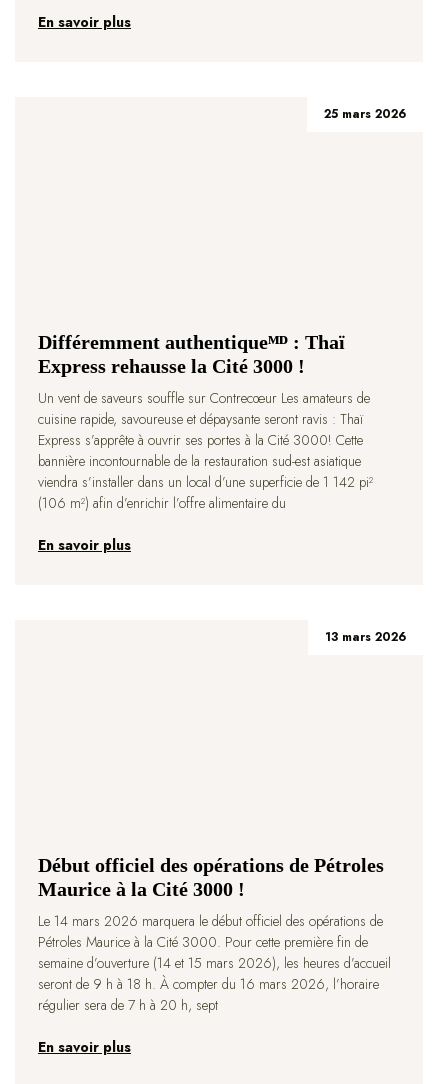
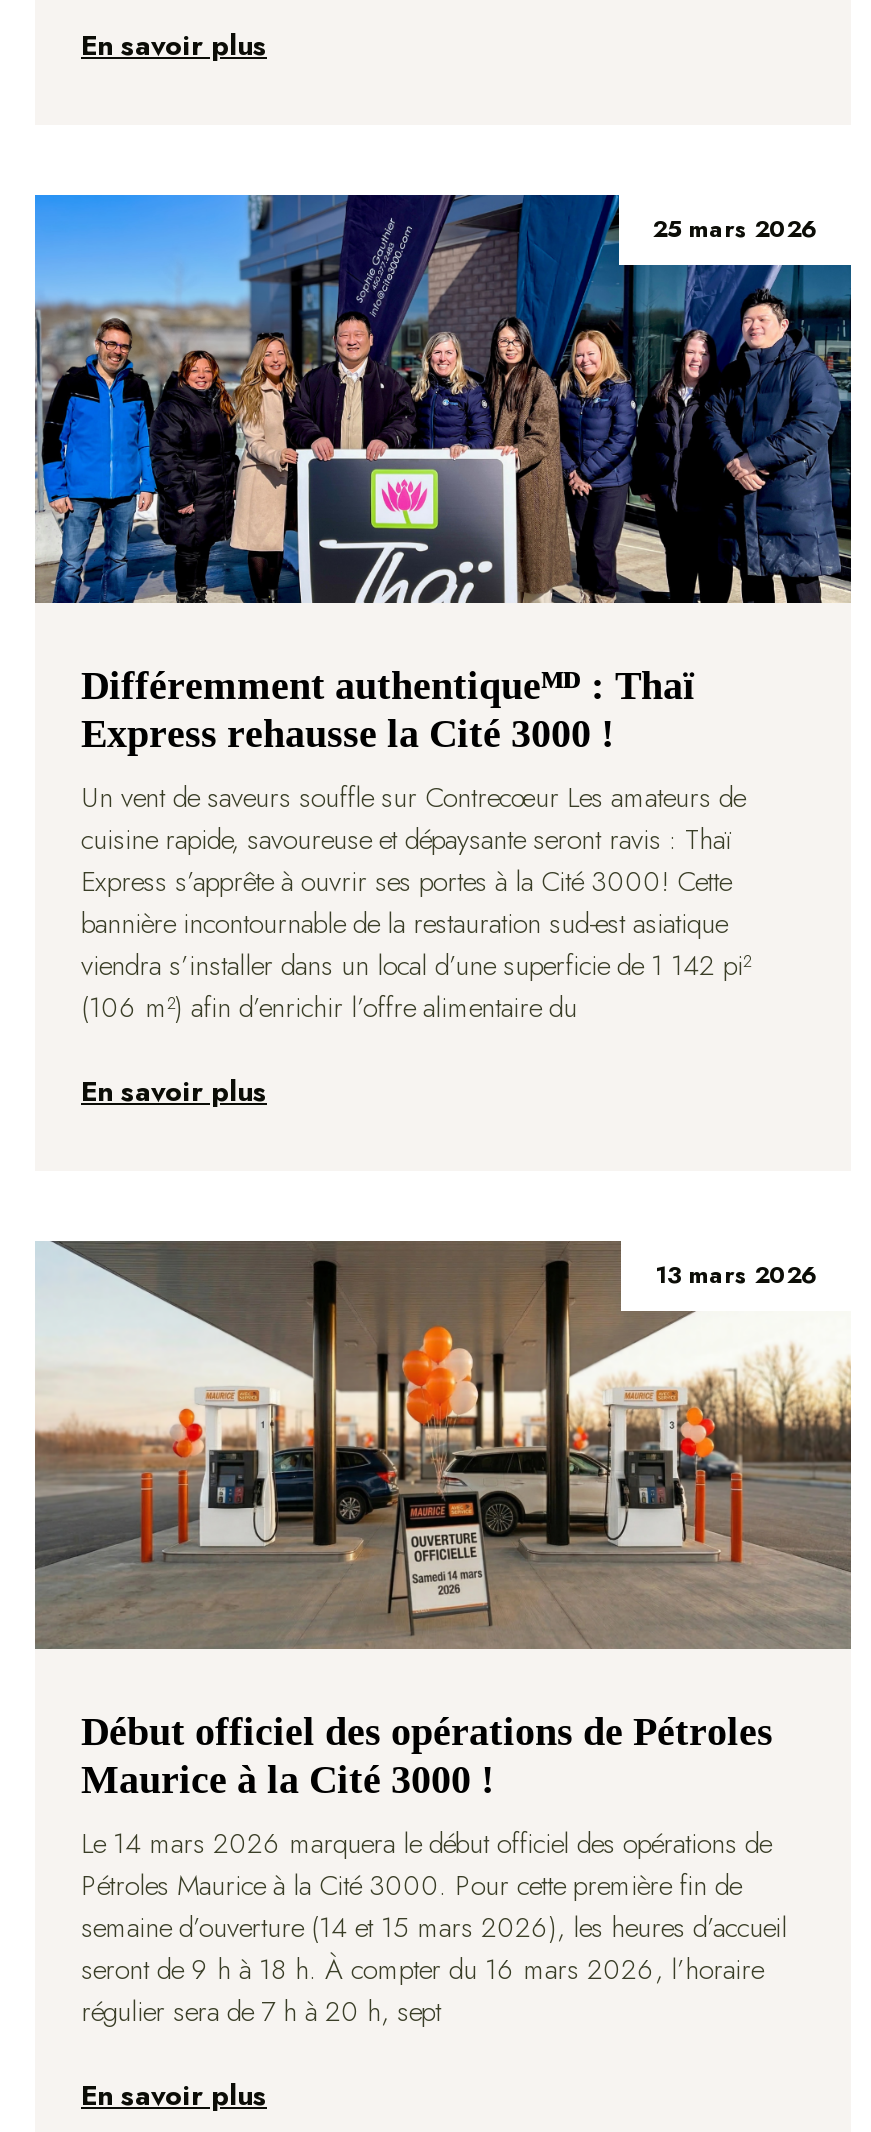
+ [image]

+ [image]
